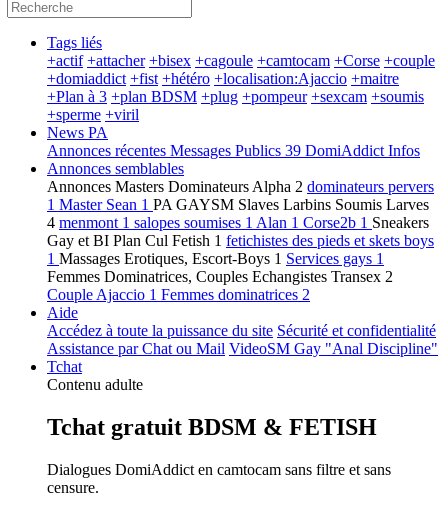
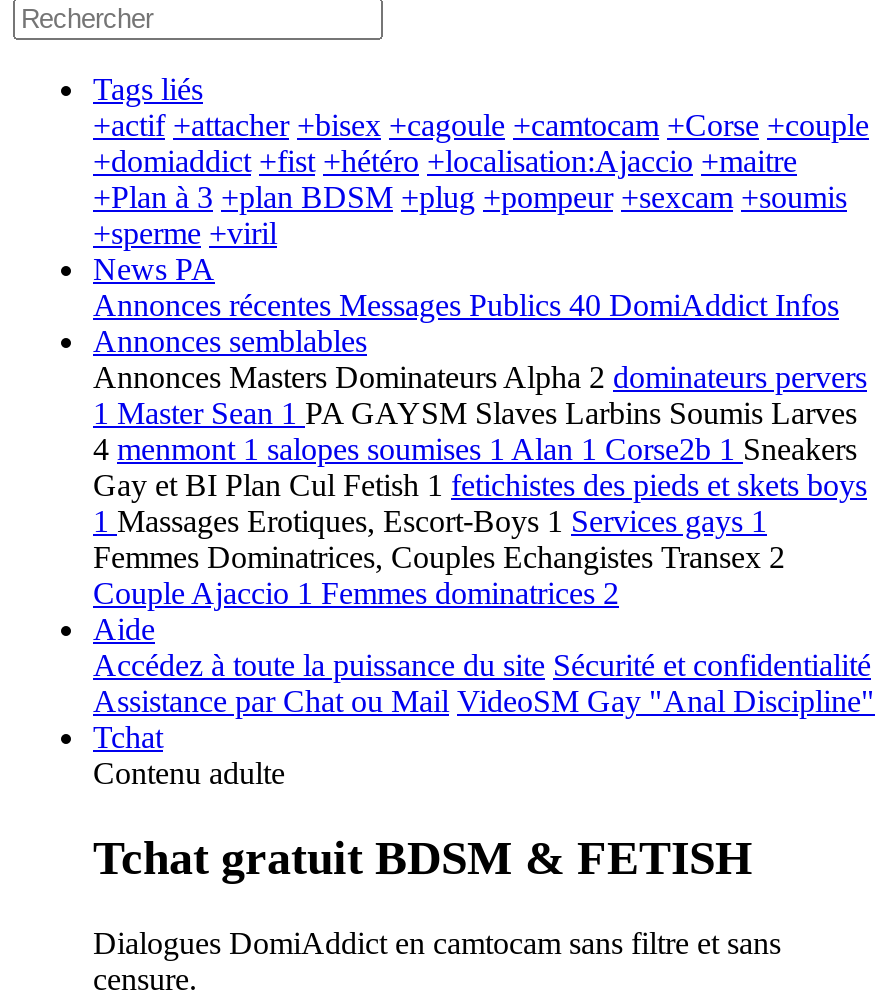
- Annonces récentes Messages Publics 39 DomiAddict Infos
+ Annonces récentes Messages Publics 40 DomiAddict Infos
